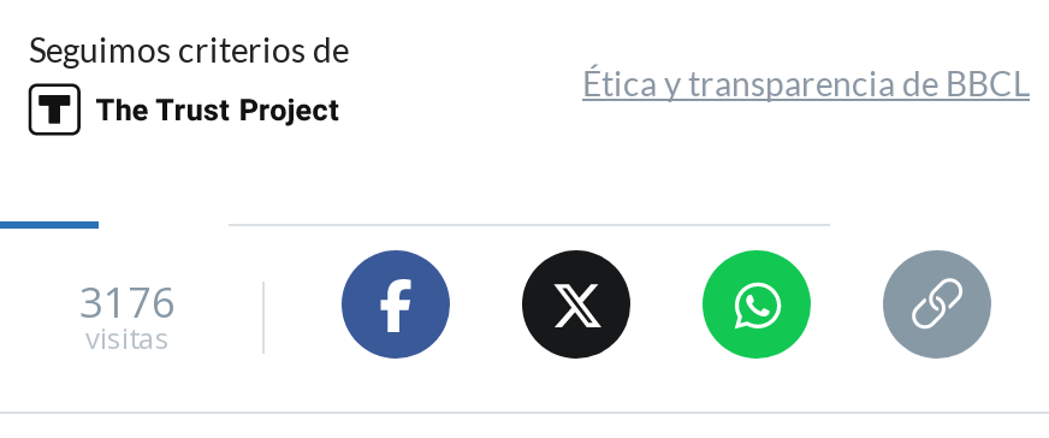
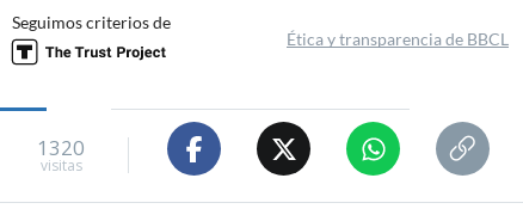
- 3176
+ 1320
